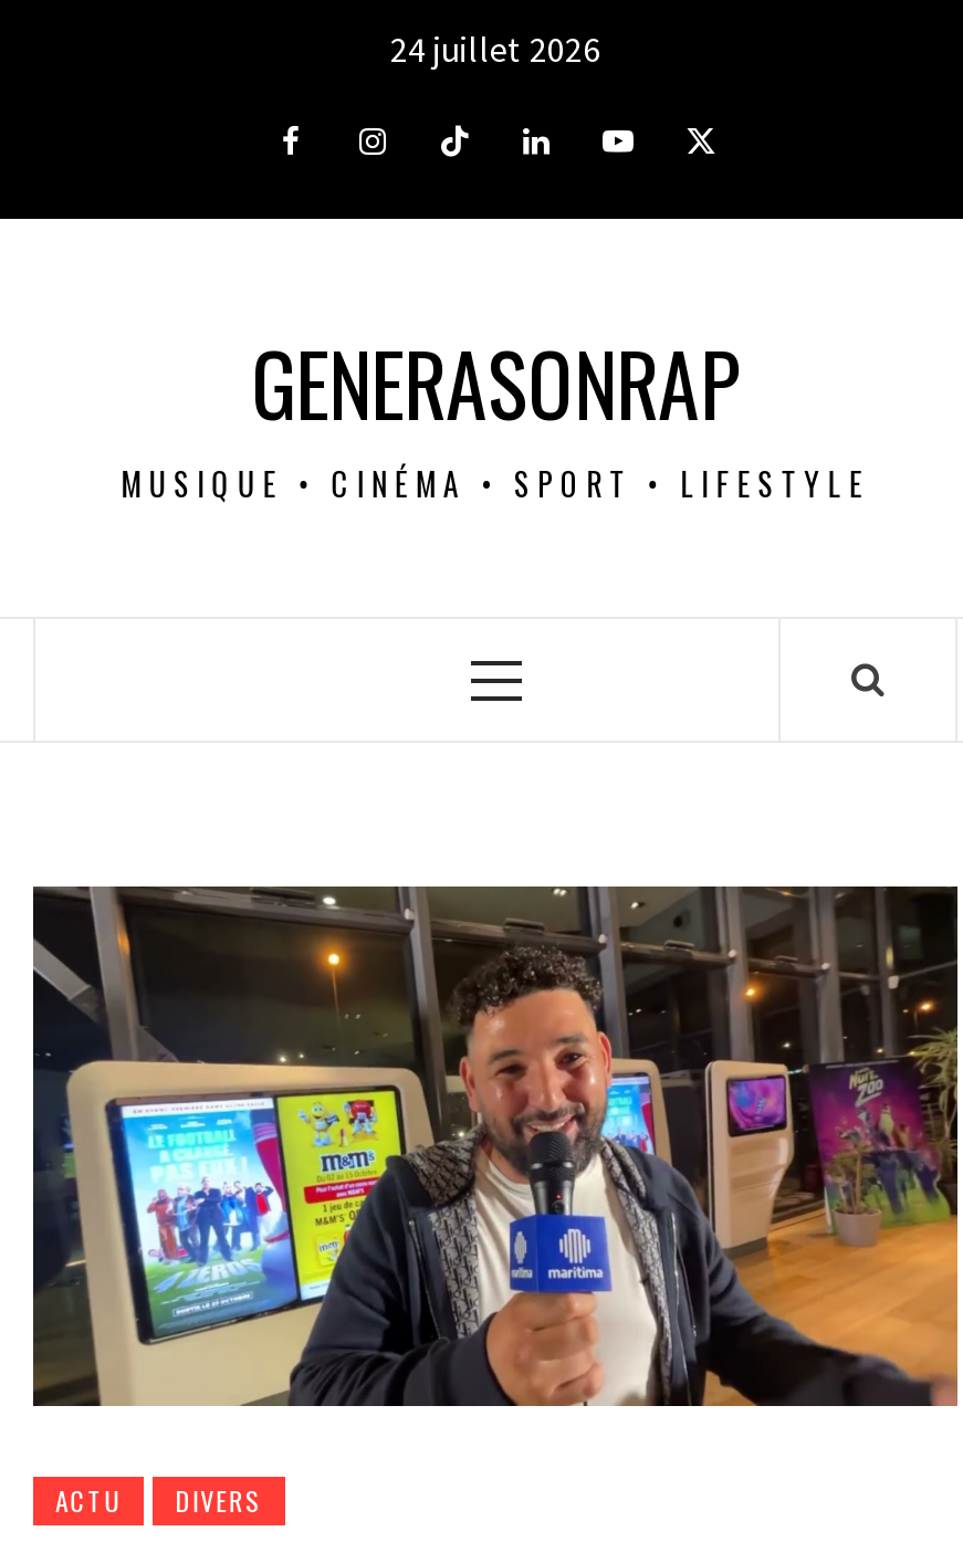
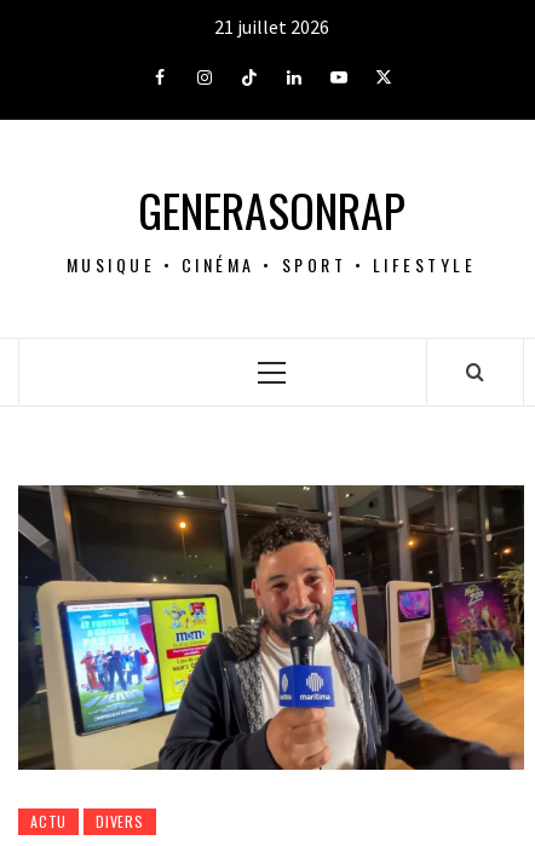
- 24 juillet 2026
+ 21 juillet 2026
